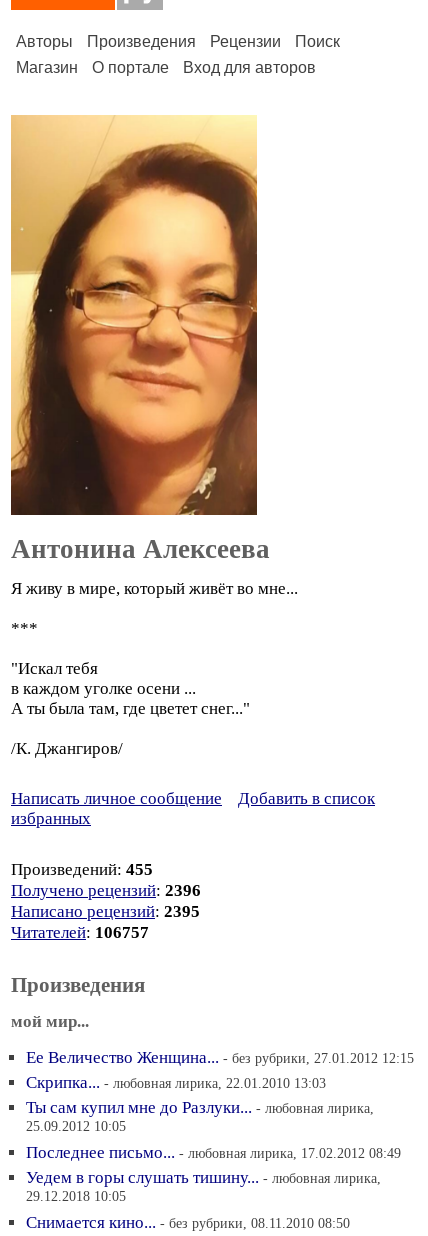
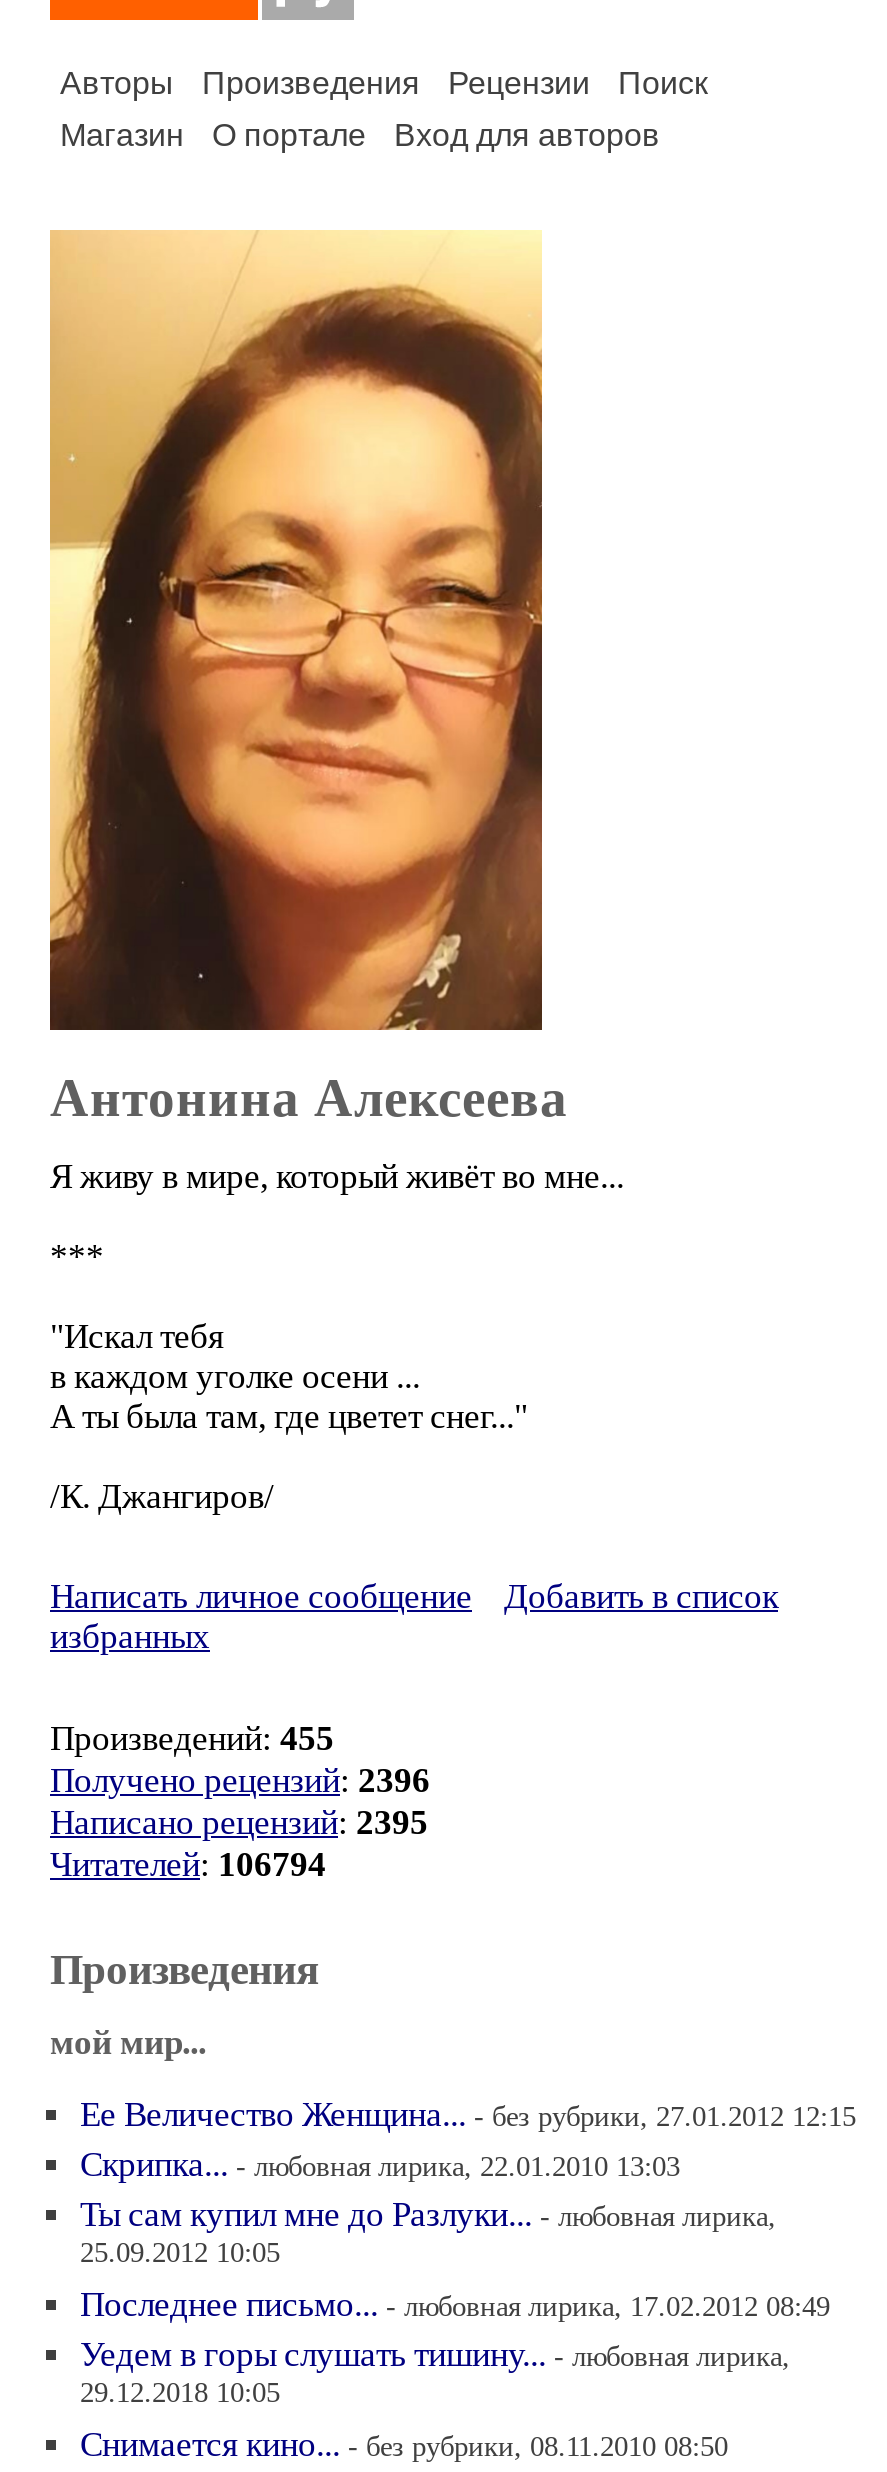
- Читателей: 106757
+ Читателей: 106794
